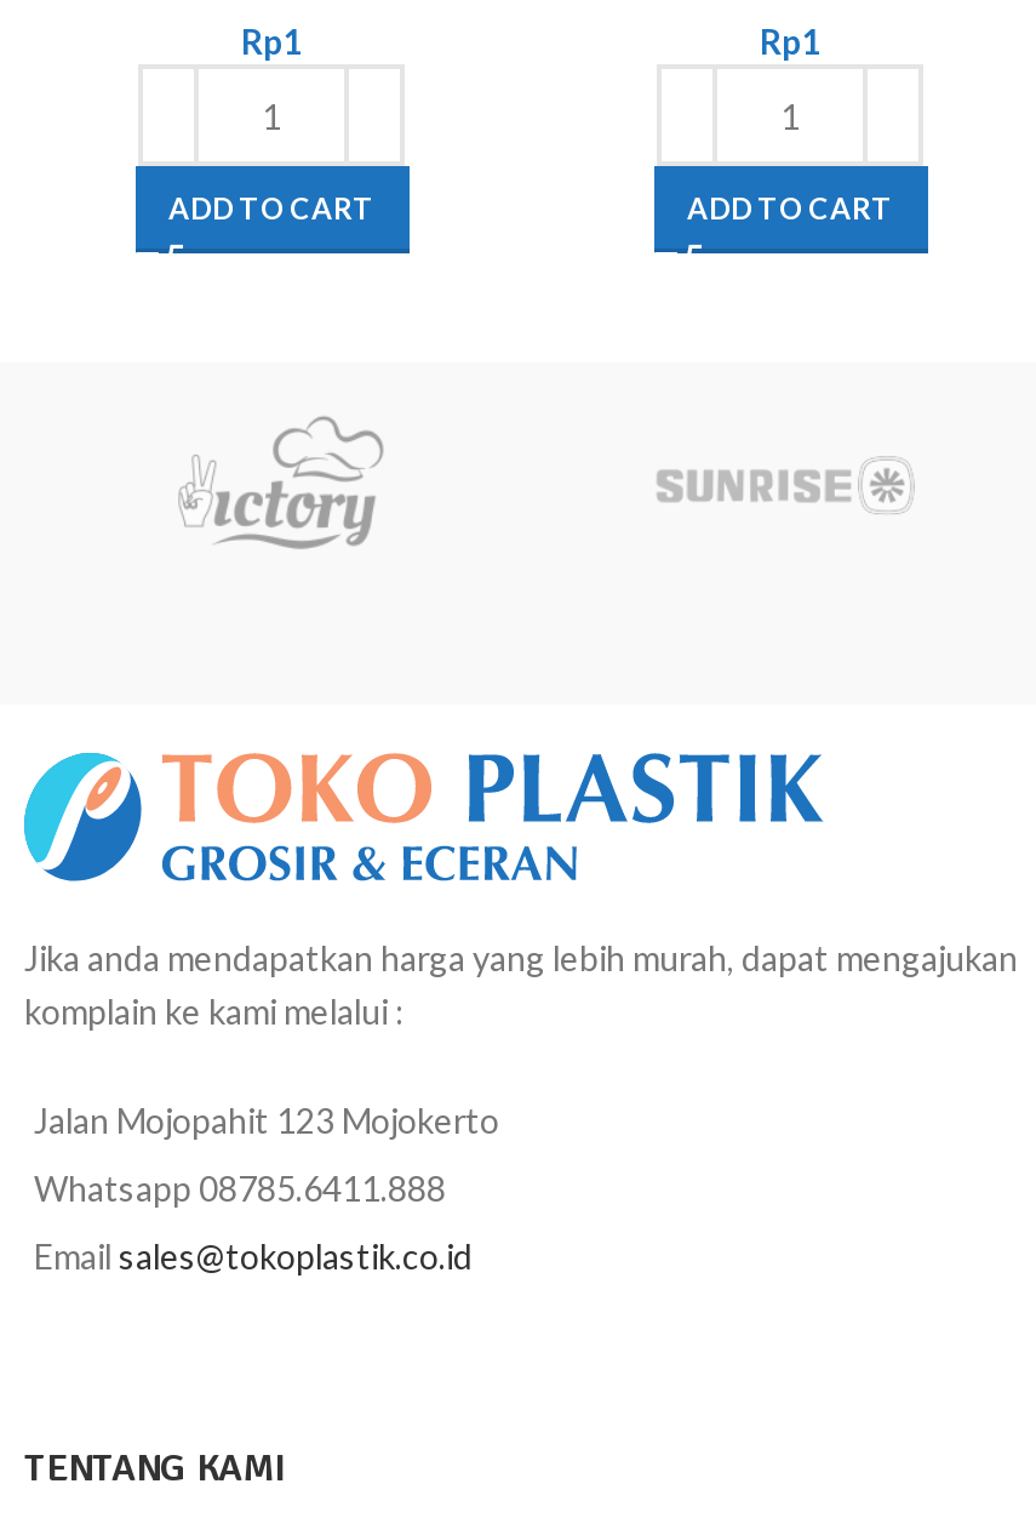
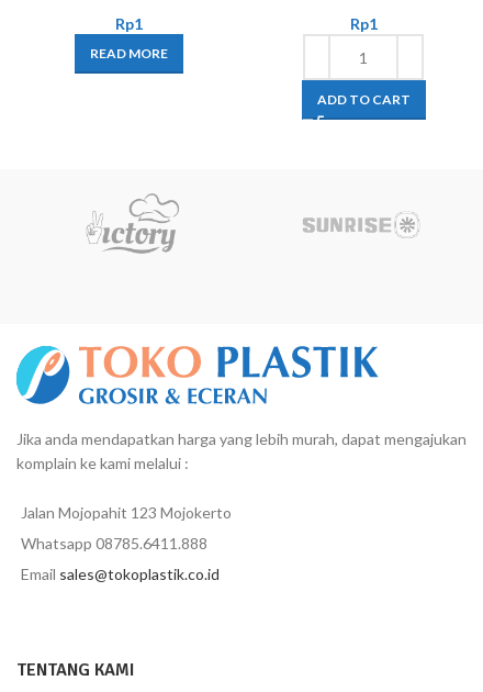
- ADD TO CART
+ READ MORE
